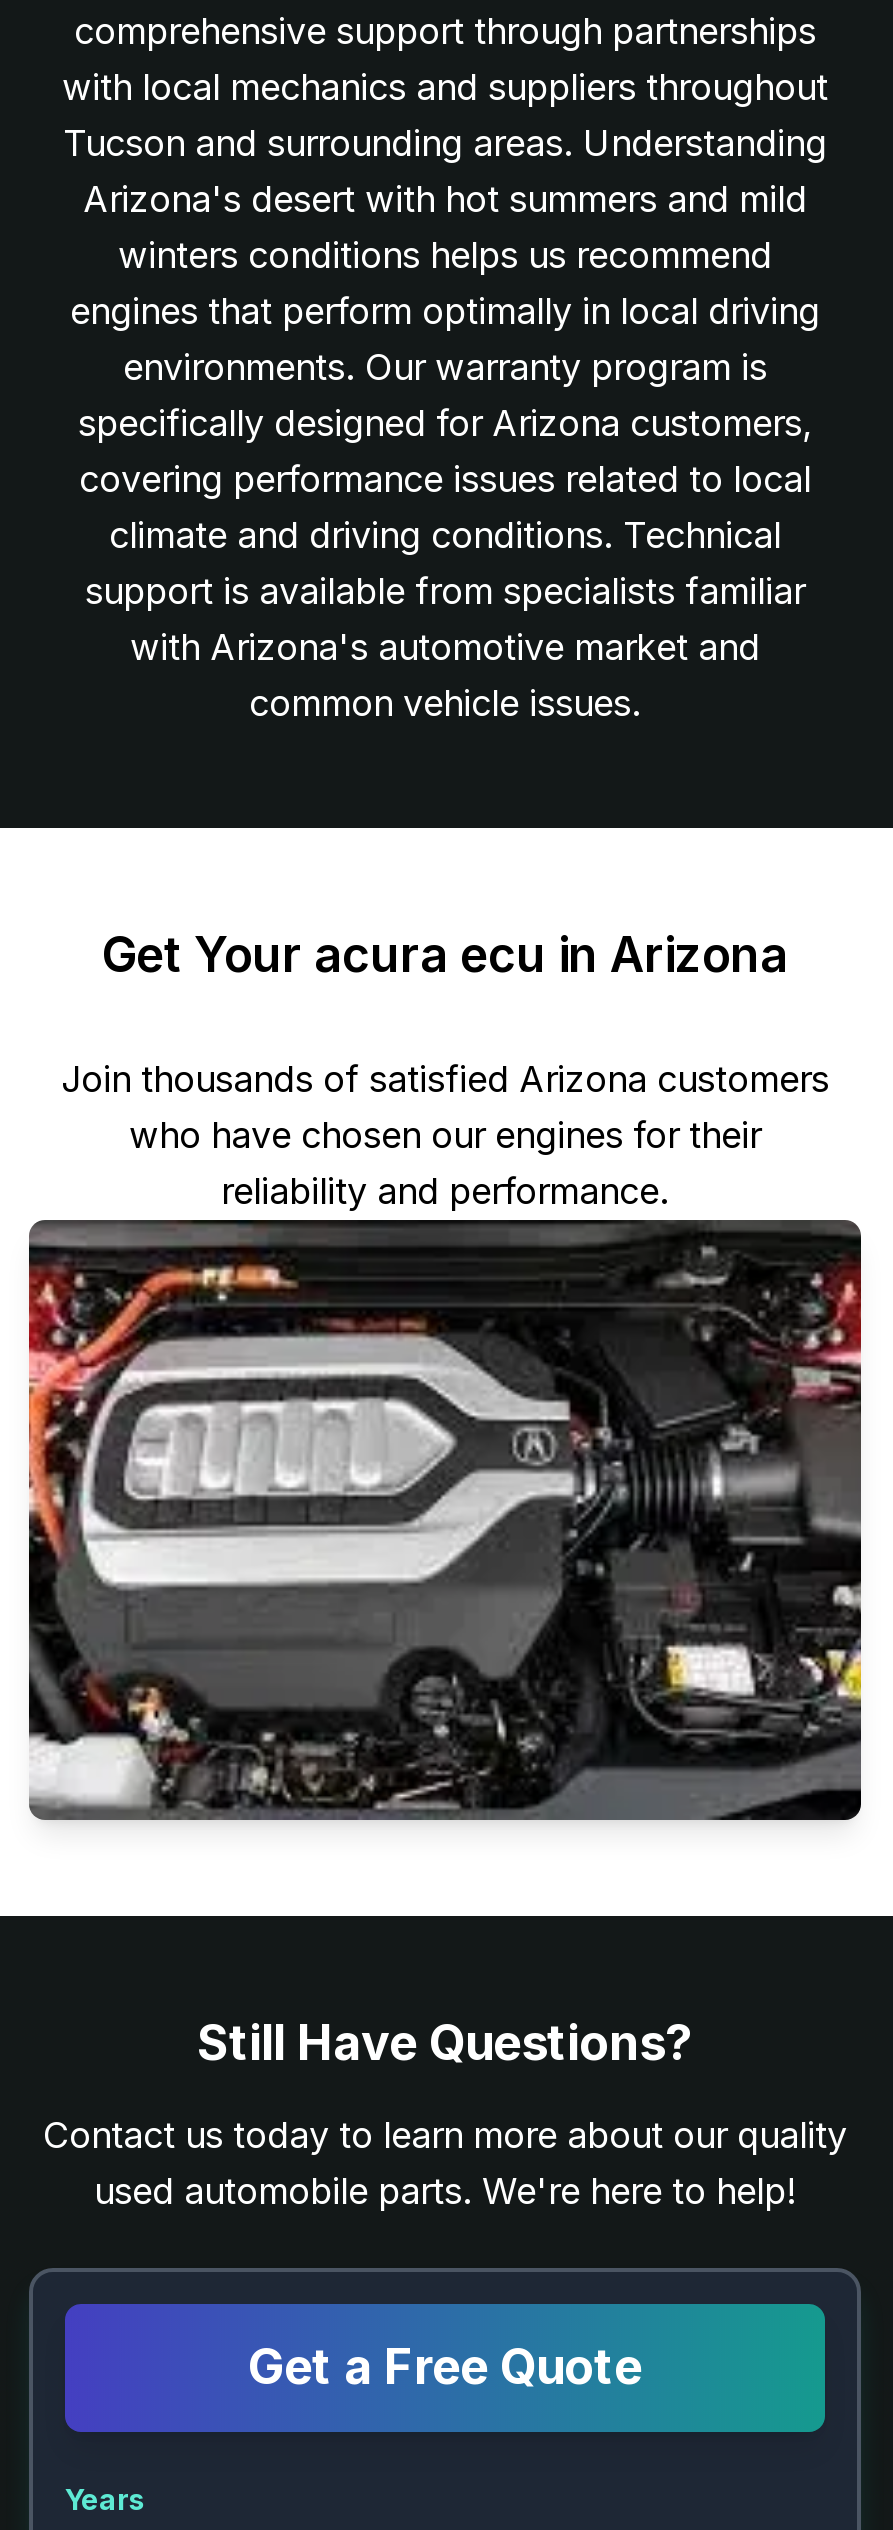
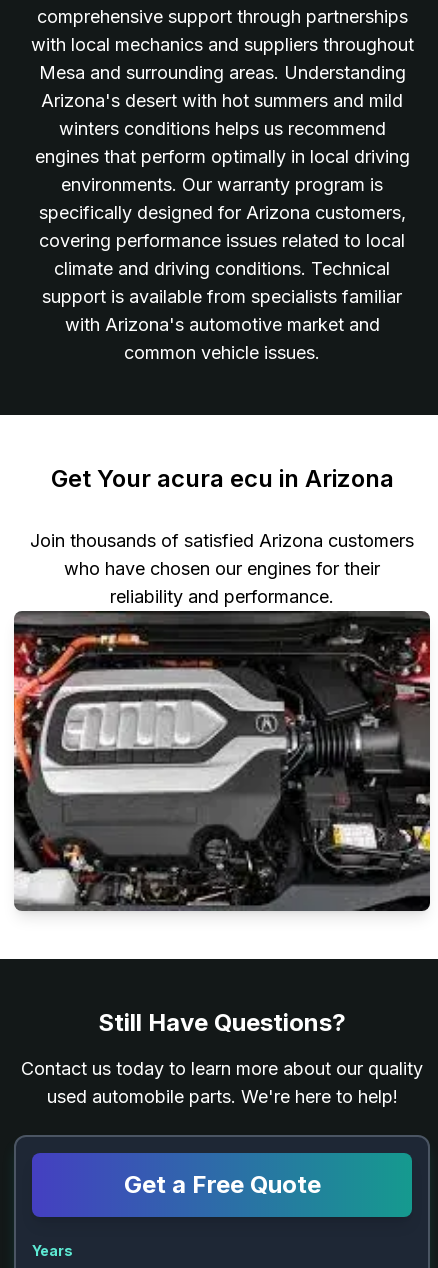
- Tucson and surrounding areas. Understanding
+ Mesa and surrounding areas. Understanding
